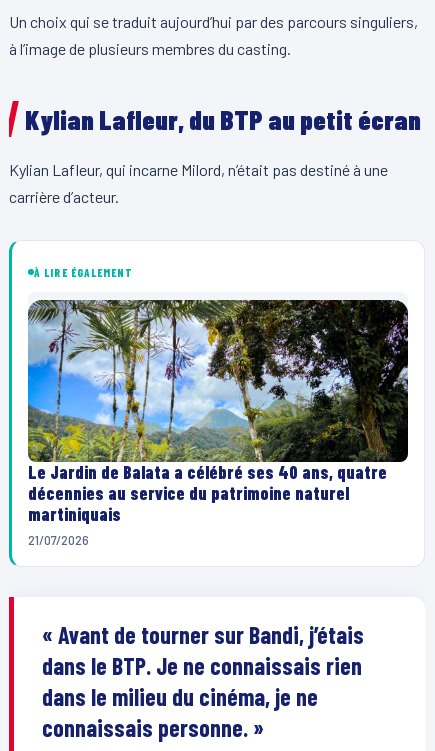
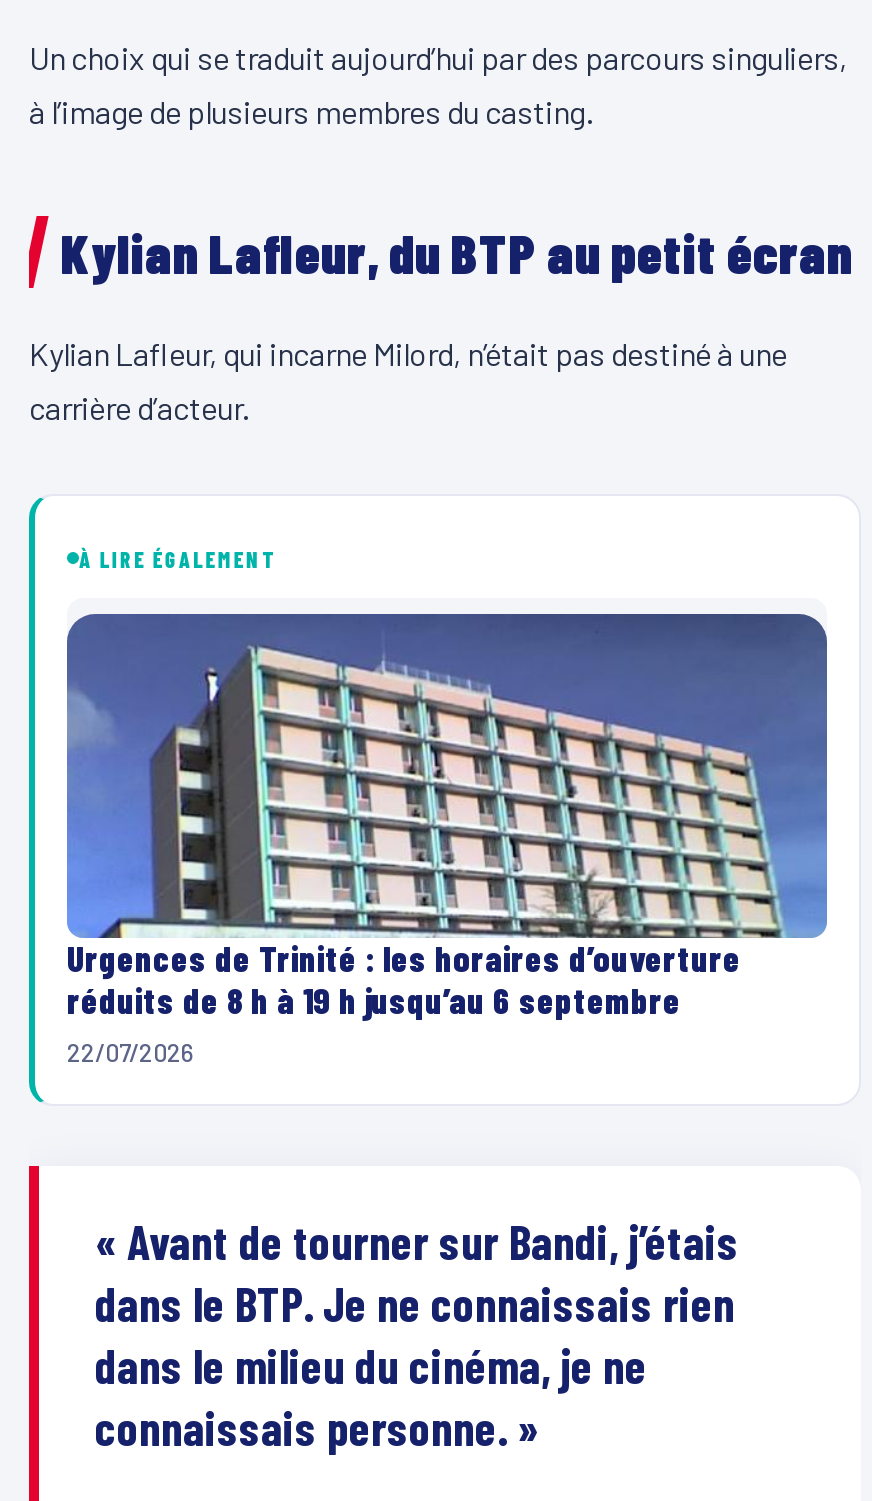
- [image]
- Le Jardin de Balata a célébré ses 40 ans, quatre
- décennies au service du patrimoine naturel
- martiniquais
- 21/07/2026
+ [image]
+ Urgences de Trinité : les horaires d’ouverture
+ réduits de 8 h à 19 h jusqu’au 6 septembre
+ 22/07/2026
